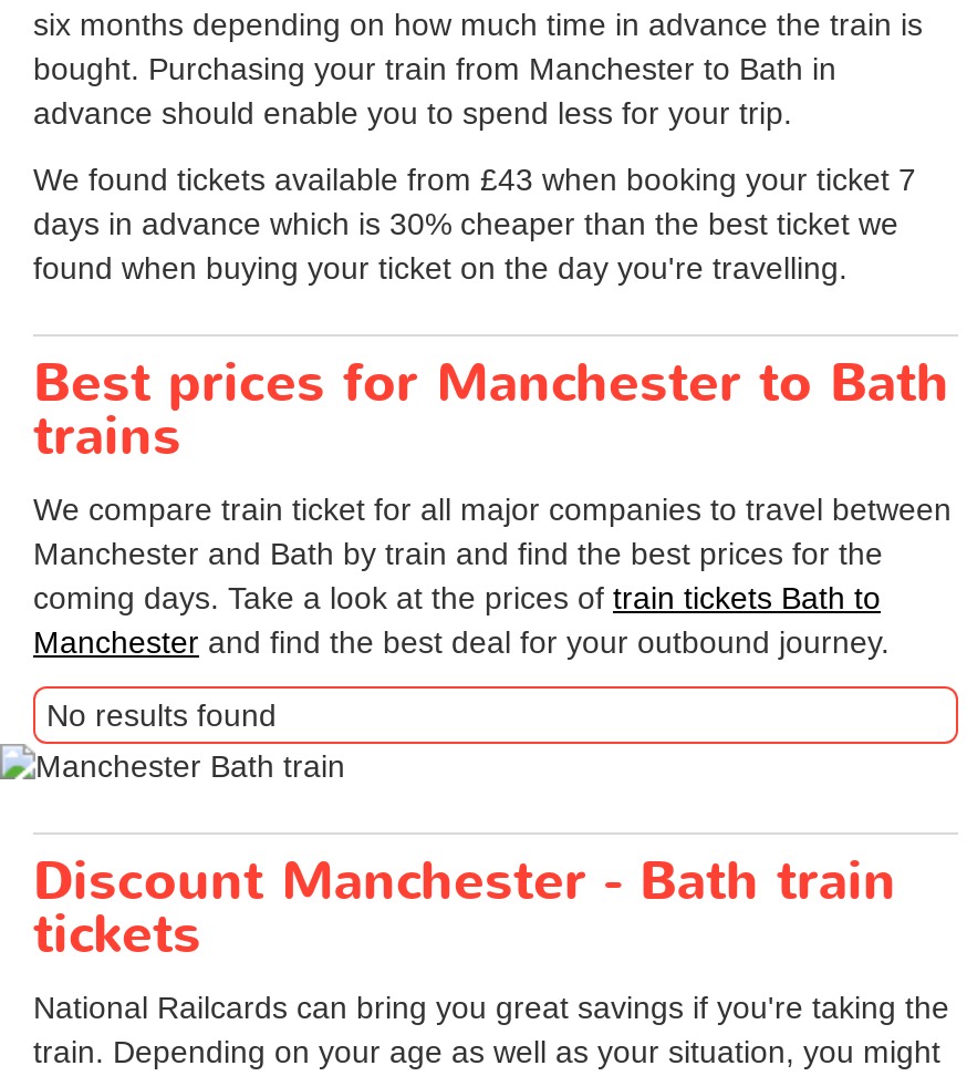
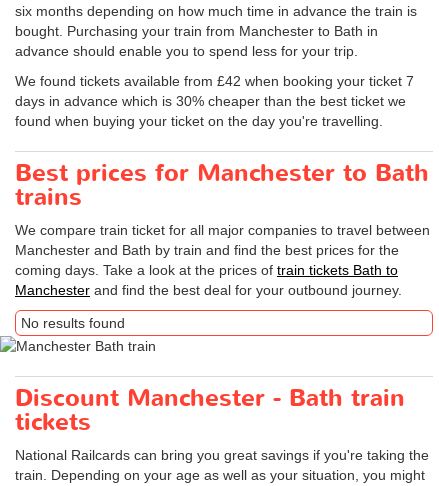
- We found tickets available from £43 when booking your ticket 7
+ We found tickets available from £42 when booking your ticket 7
